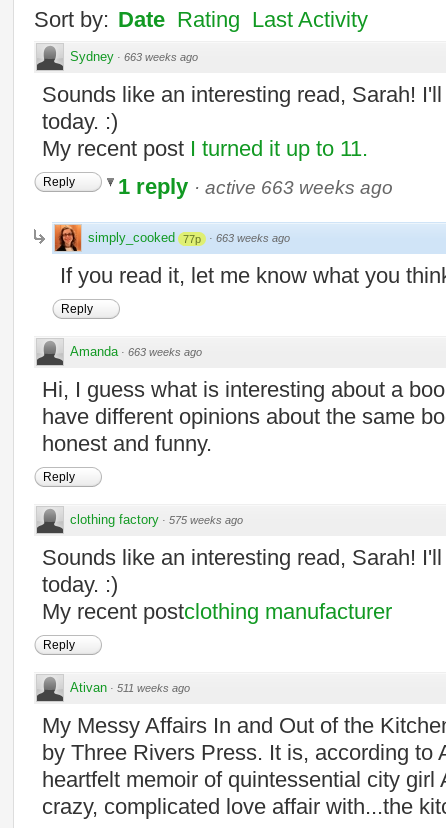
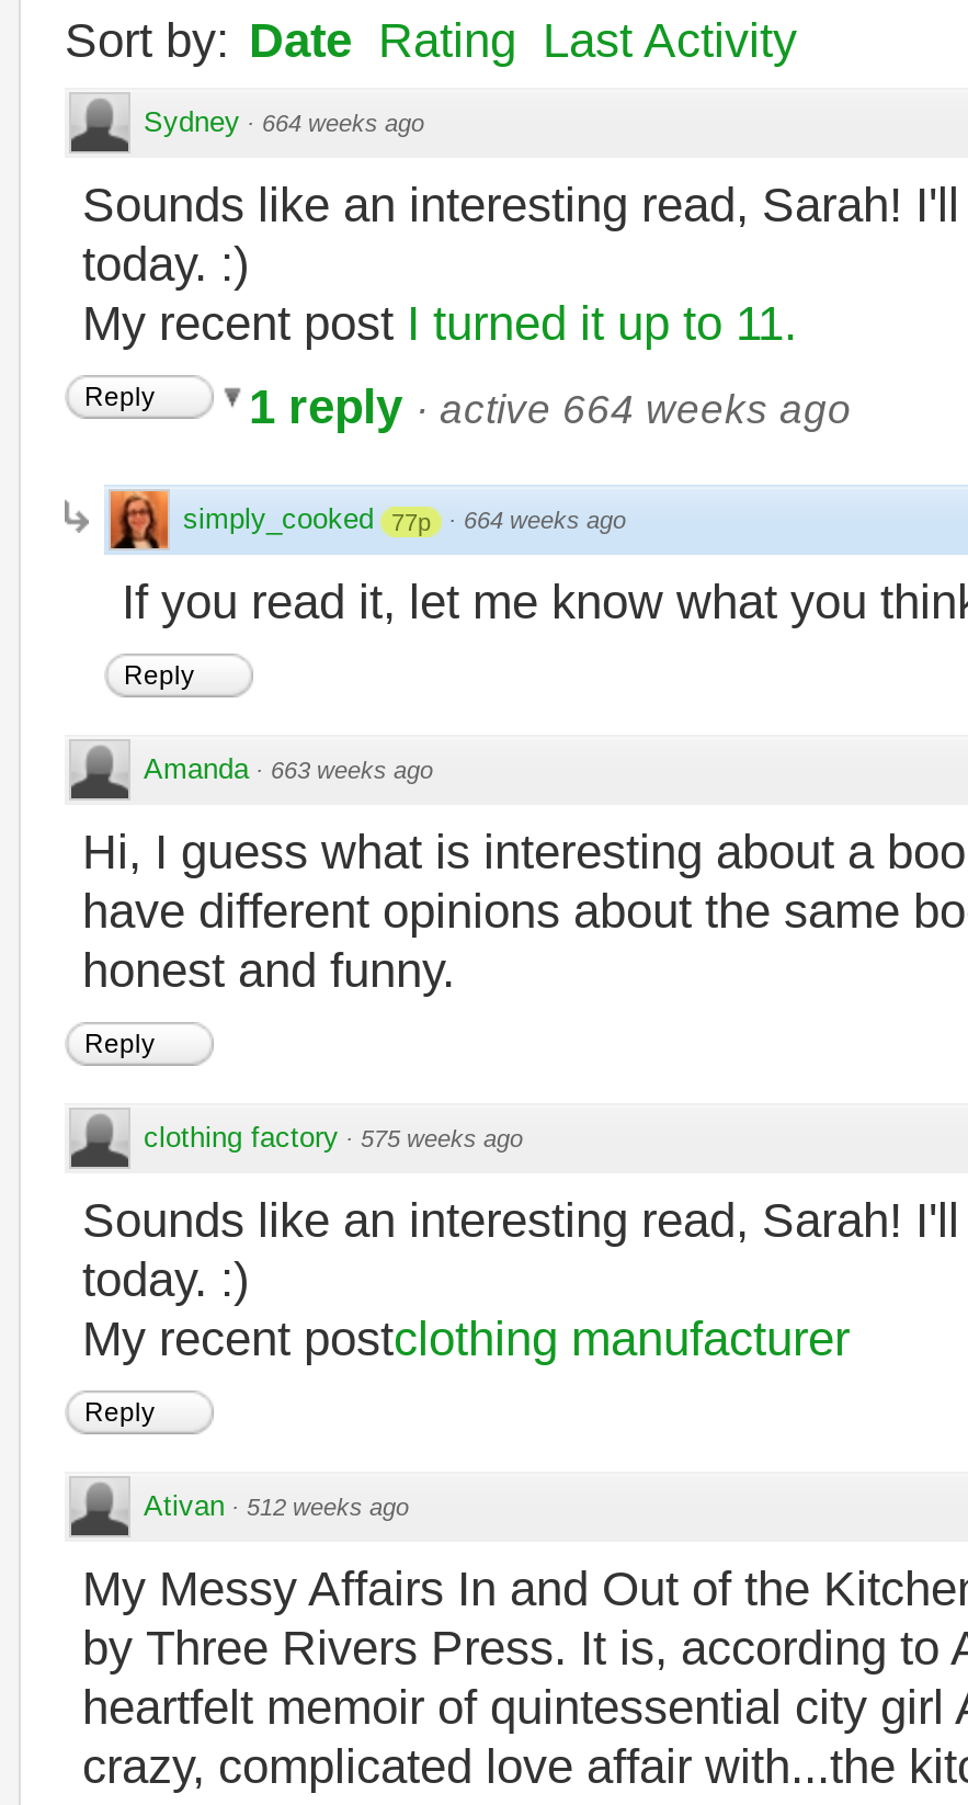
- Sydney · 663 weeks ago
+ Sydney · 664 weeks ago

- 1 reply · active 663 weeks ago
+ 1 reply · active 664 weeks ago

- simply_cooked 77p · 663 weeks ago
+ simply_cooked 77p · 664 weeks ago

- Ativan · 511 weeks ago
+ Ativan · 512 weeks ago
